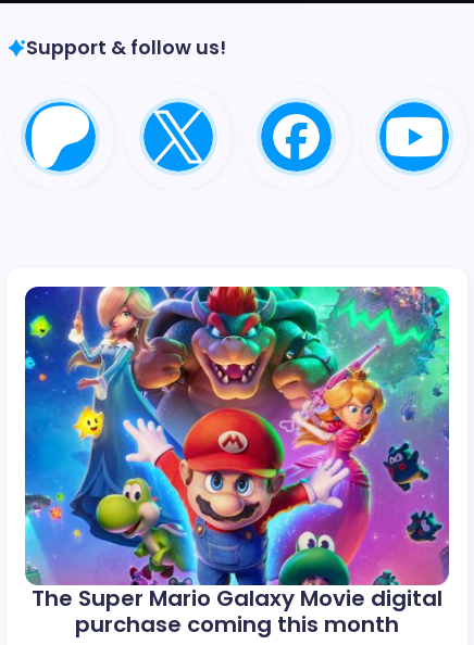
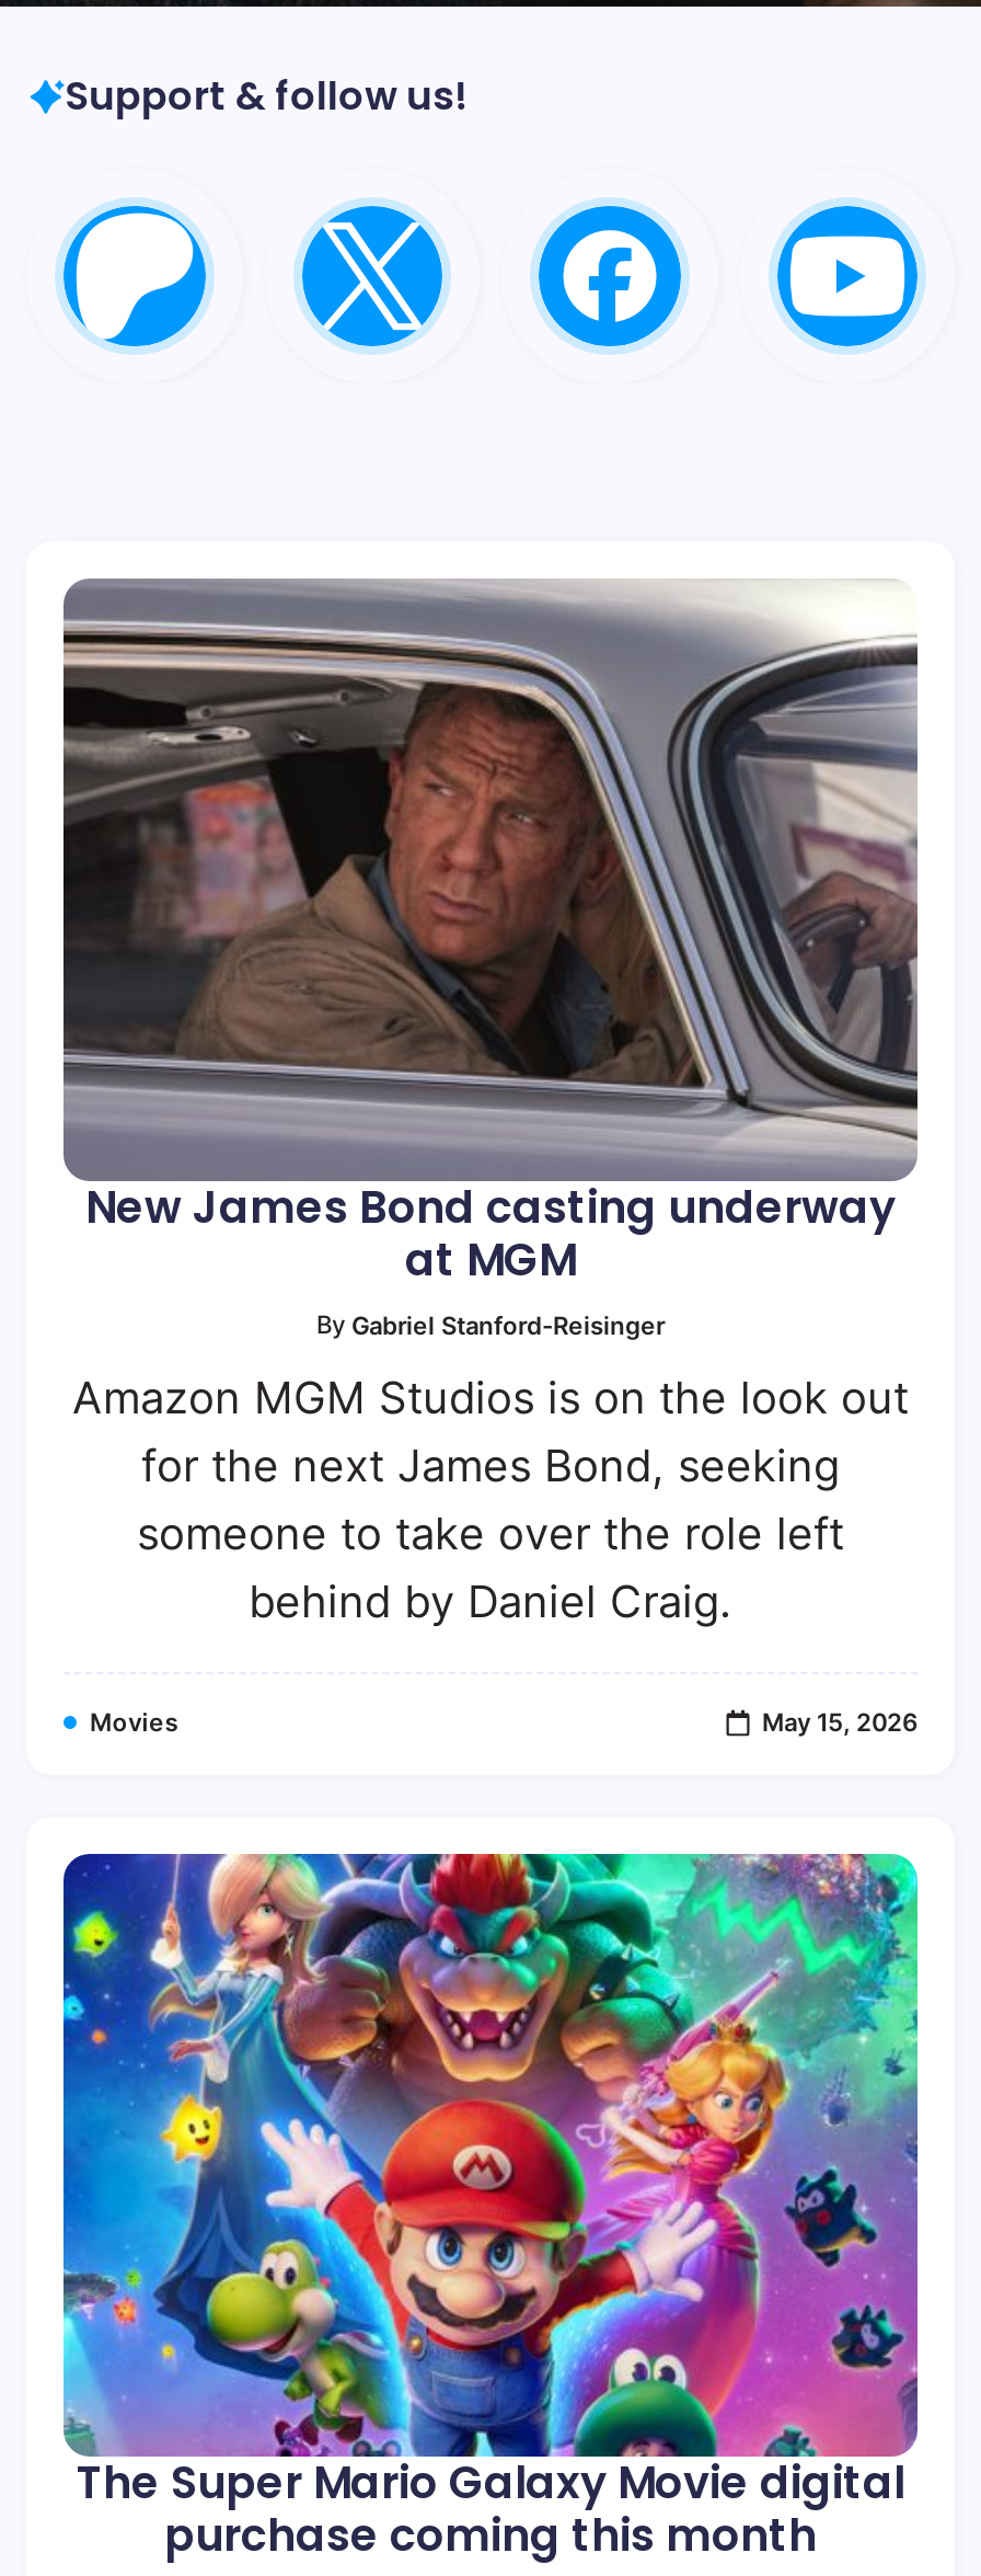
+ [image]
+ New James Bond casting underway
+ at MGM
+ By Gabriel Stanford-Reisinger
+ Amazon MGM Studios is on the look out
+ for the next James Bond, seeking
+ someone to take over the role left
+ behind by Daniel Craig.
+ Movies
+ May 15, 2026
